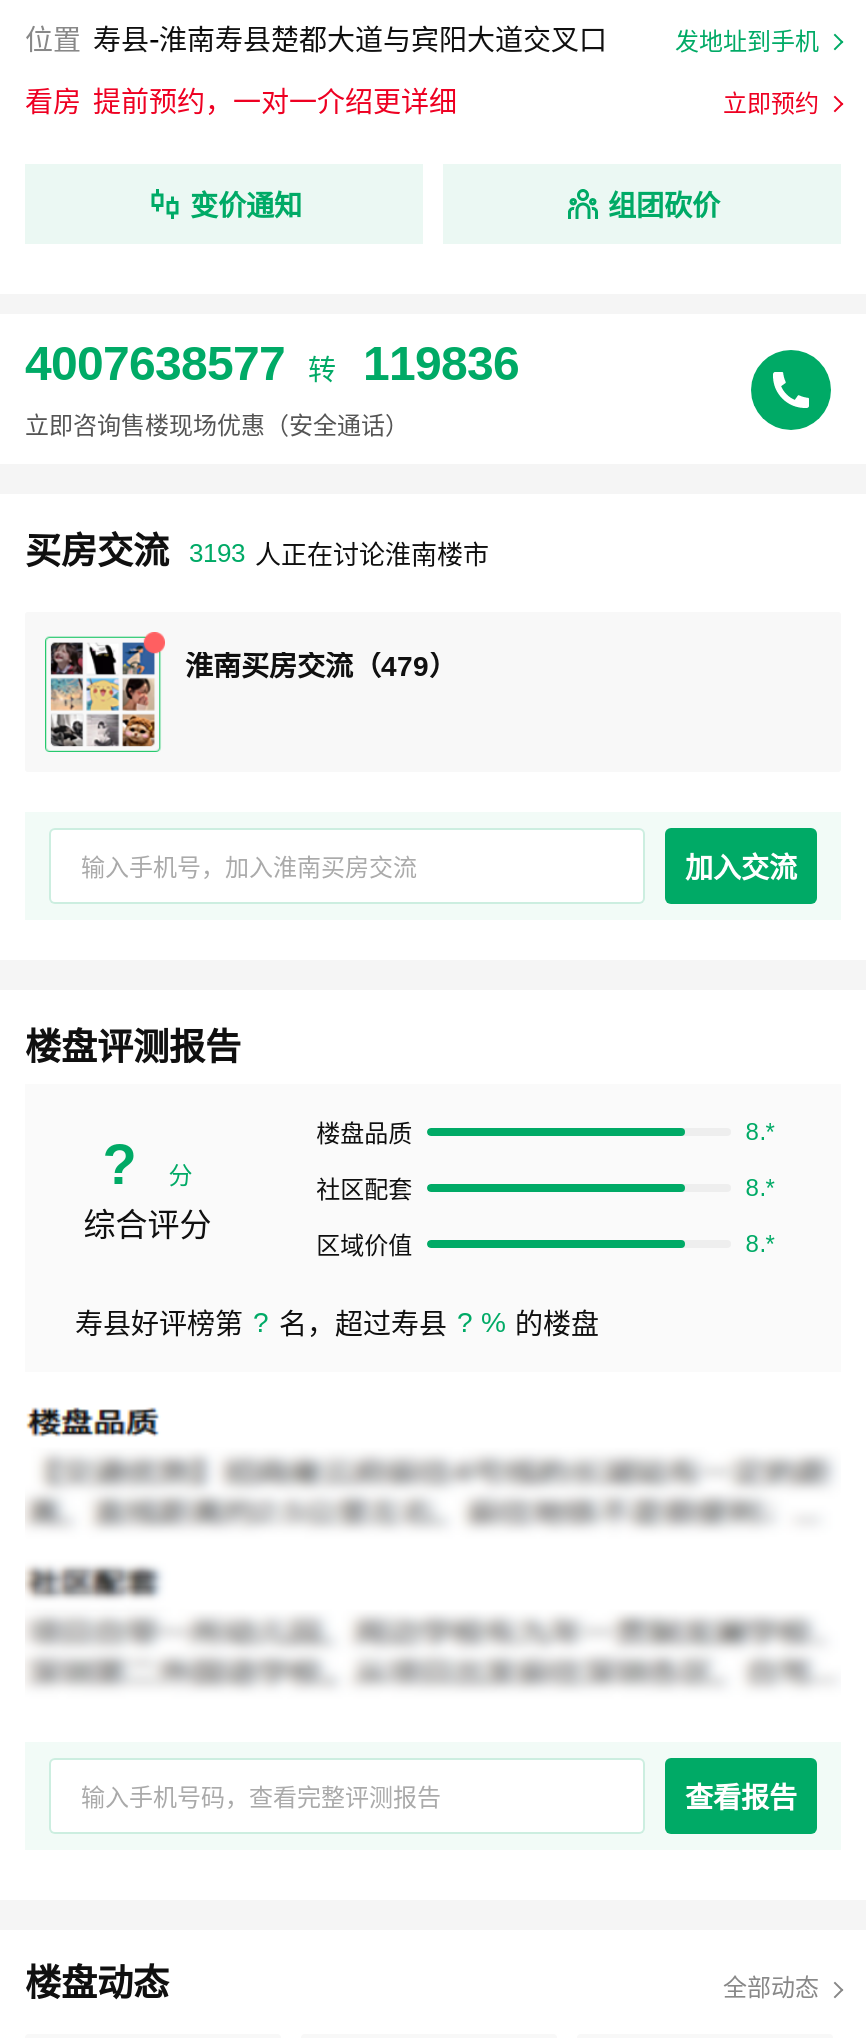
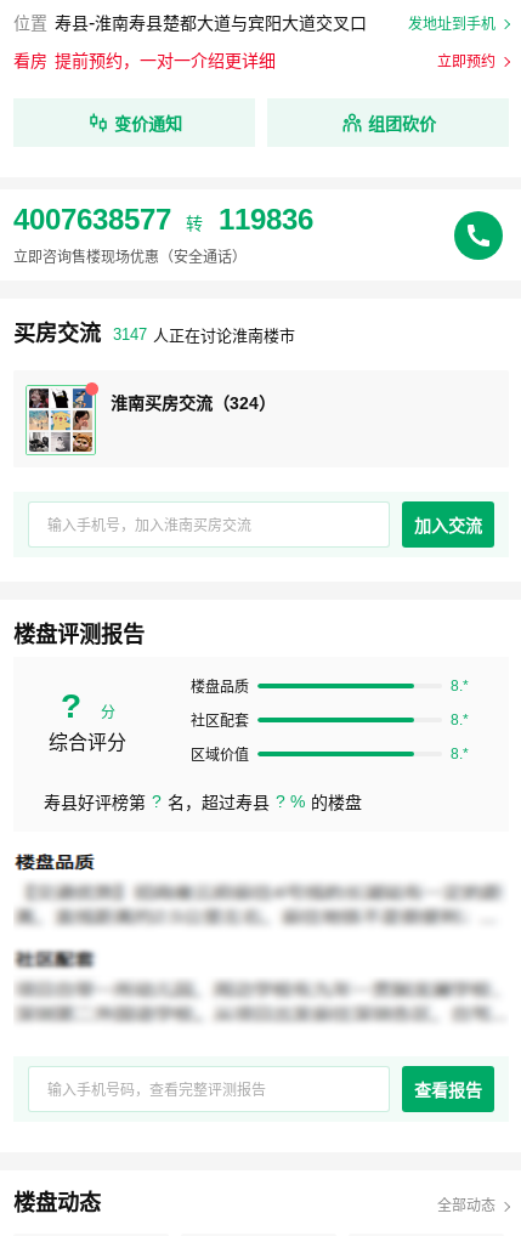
- 3193 人正在讨论淮南楼市
+ 3147 人正在讨论淮南楼市

- 淮南买房交流（479）
+ 淮南买房交流（324）
